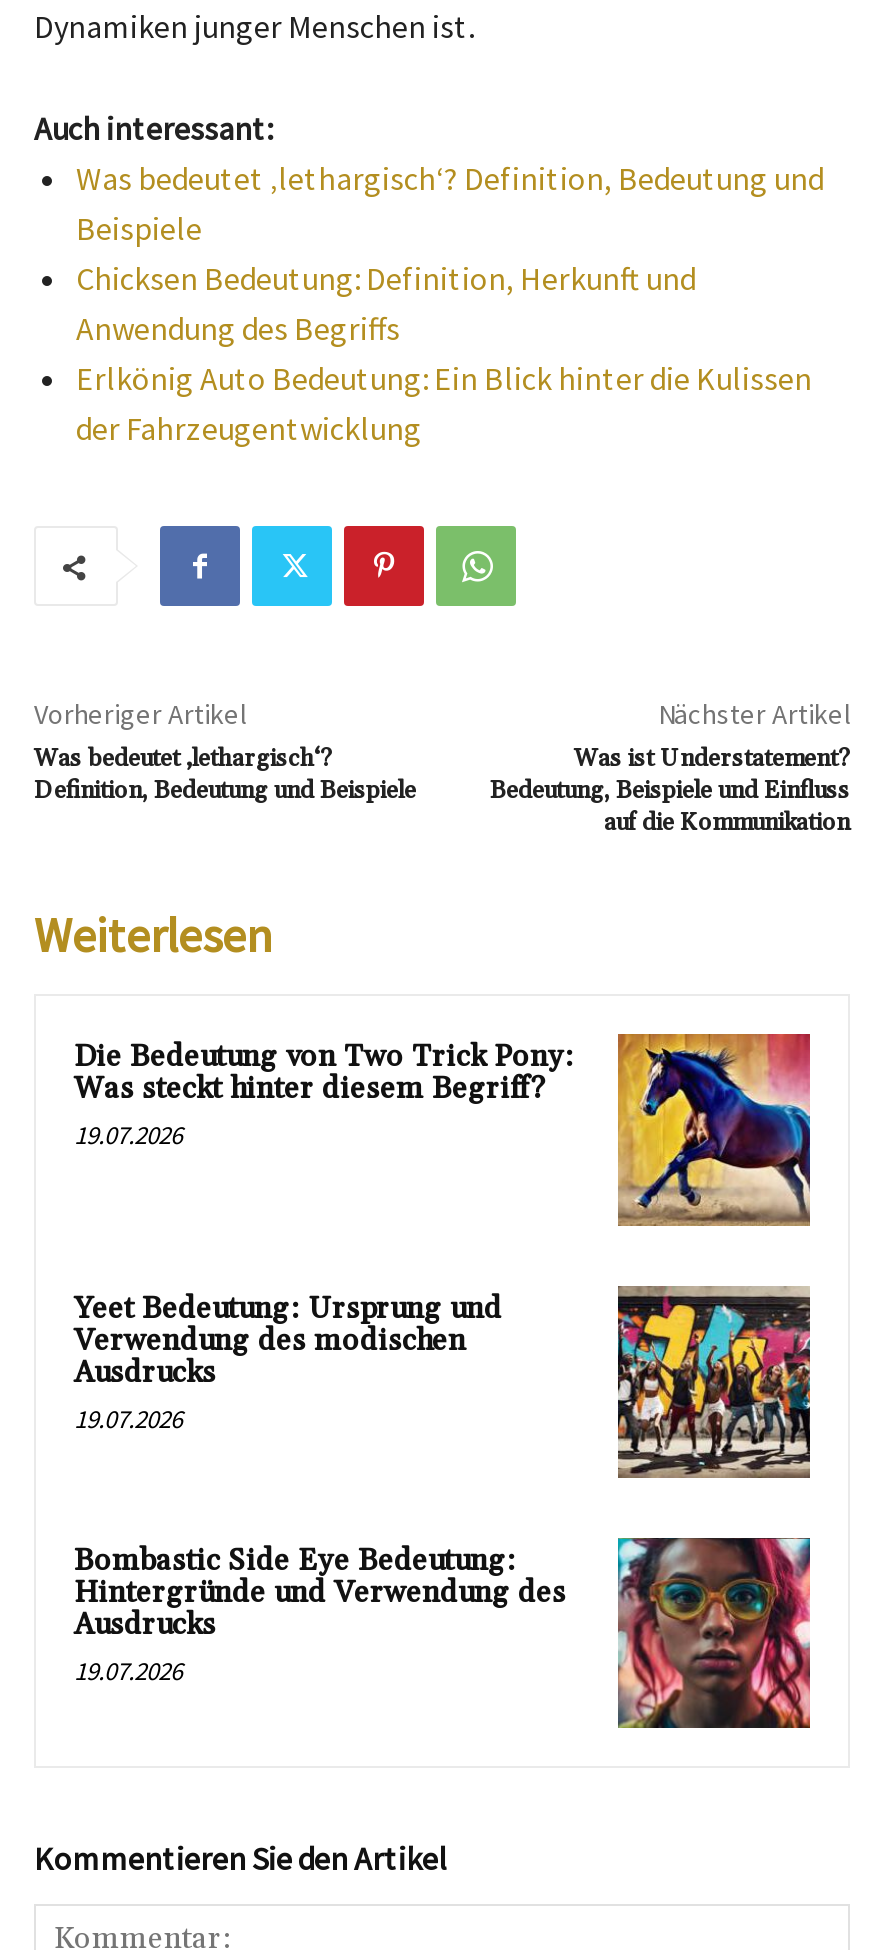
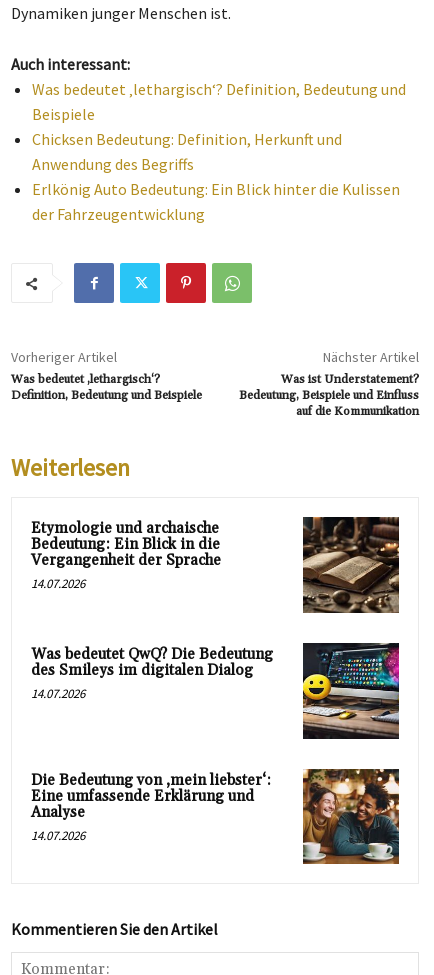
- Die Bedeutung von Two Trick Pony:
- Was steckt hinter diesem Begriff?
- 19.07.2026
+ Etymologie und archaische
+ Bedeutung: Ein Blick in die
+ Vergangenheit der Sprache
+ 14.07.2026

- [image]
+ [image]

- Yeet Bedeutung: Ursprung und
- Verwendung des modischen
- Ausdrucks
- 19.07.2026
+ Was bedeutet QwQ? Die Bedeutung
+ des Smileys im digitalen Dialog
+ 14.07.2026

- [image]
+ [image]

- [image]
- Bombastic Side Eye Bedeutung:
- Hintergründe und Verwendung des
- Ausdrucks
- 19.07.2026
+ [image]
+ Die Bedeutung von ‚mein liebster‘:
+ Eine umfassende Erklärung und
+ Analyse
+ 14.07.2026
